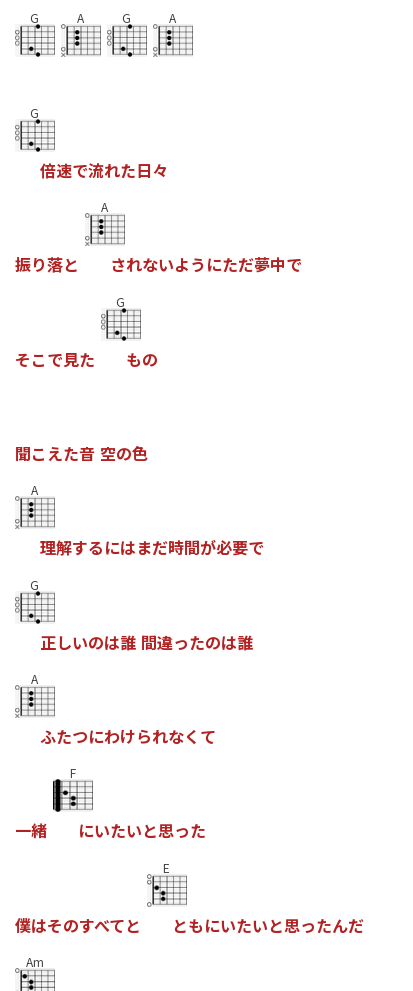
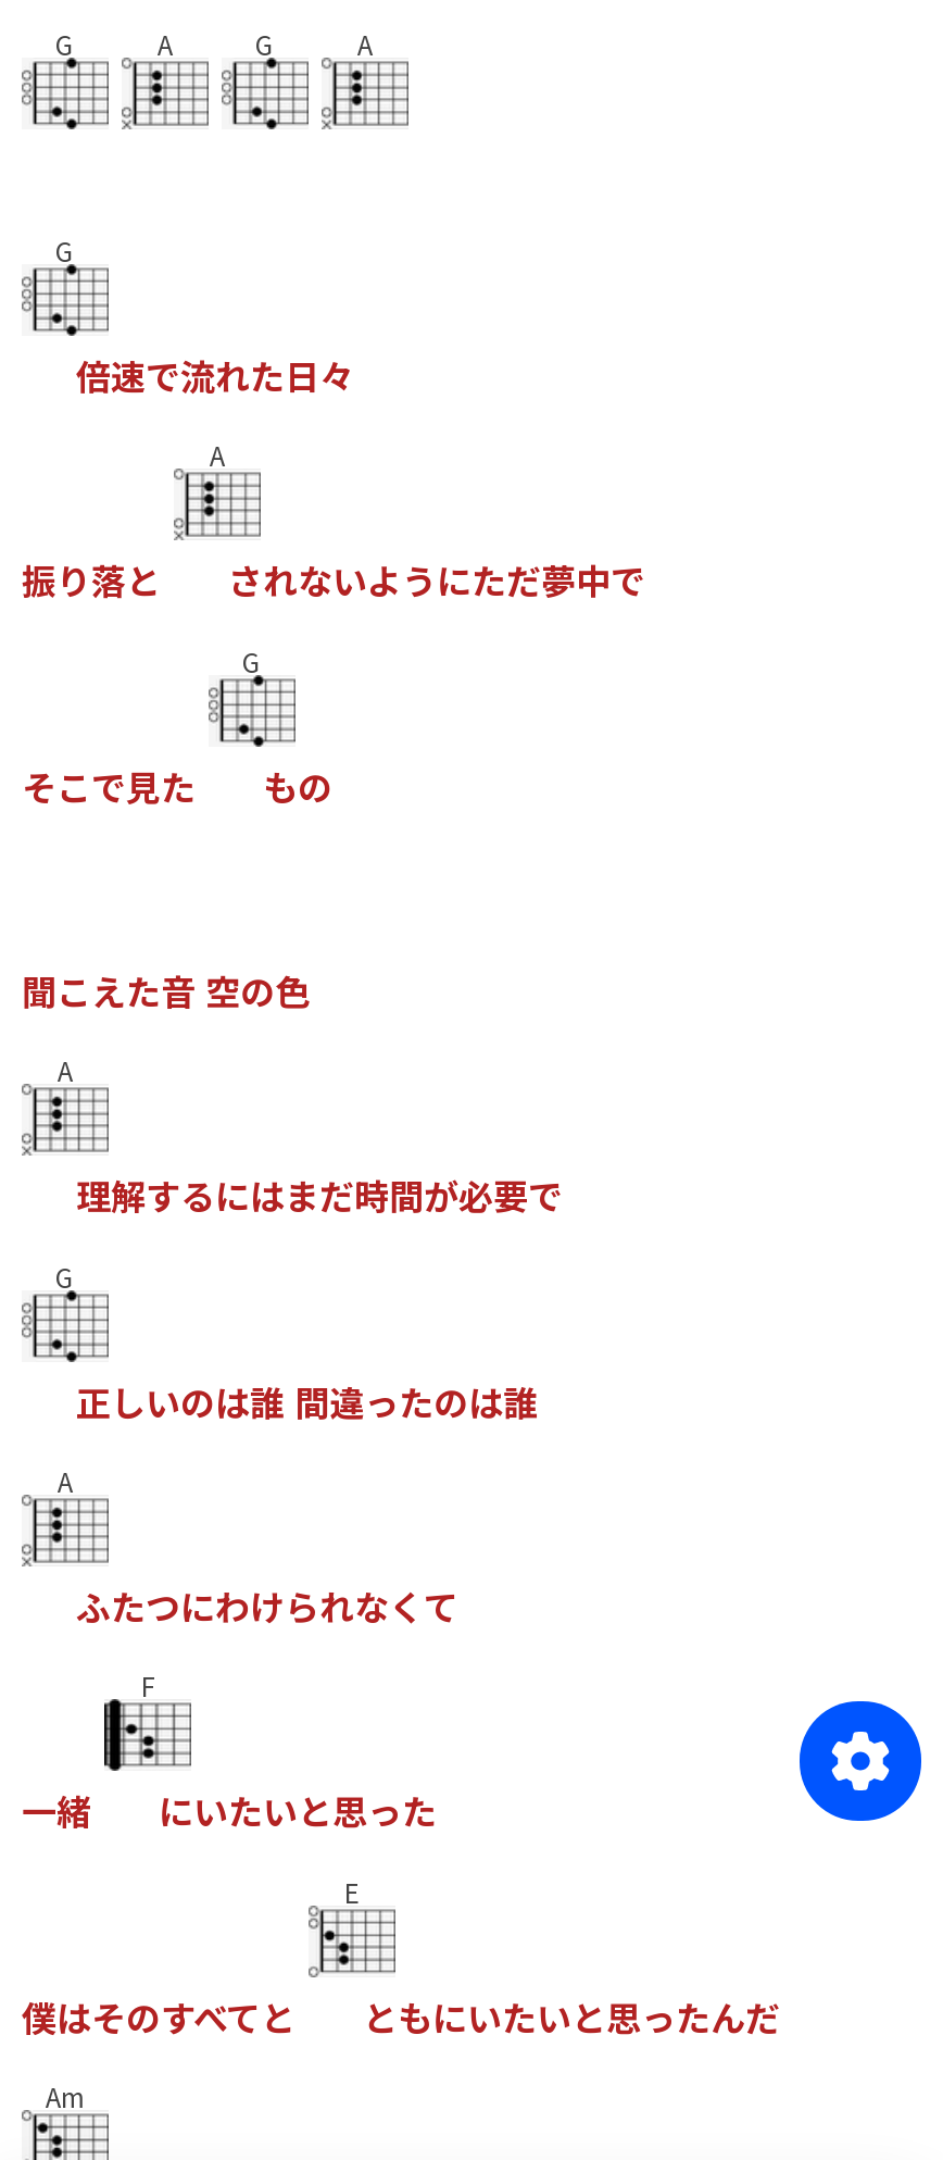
+ [image]
